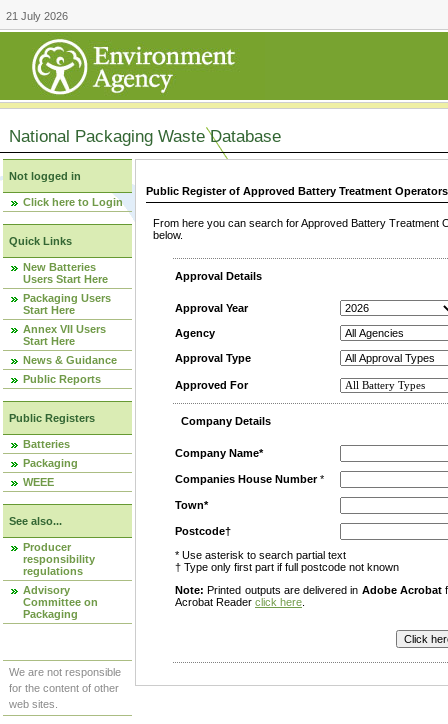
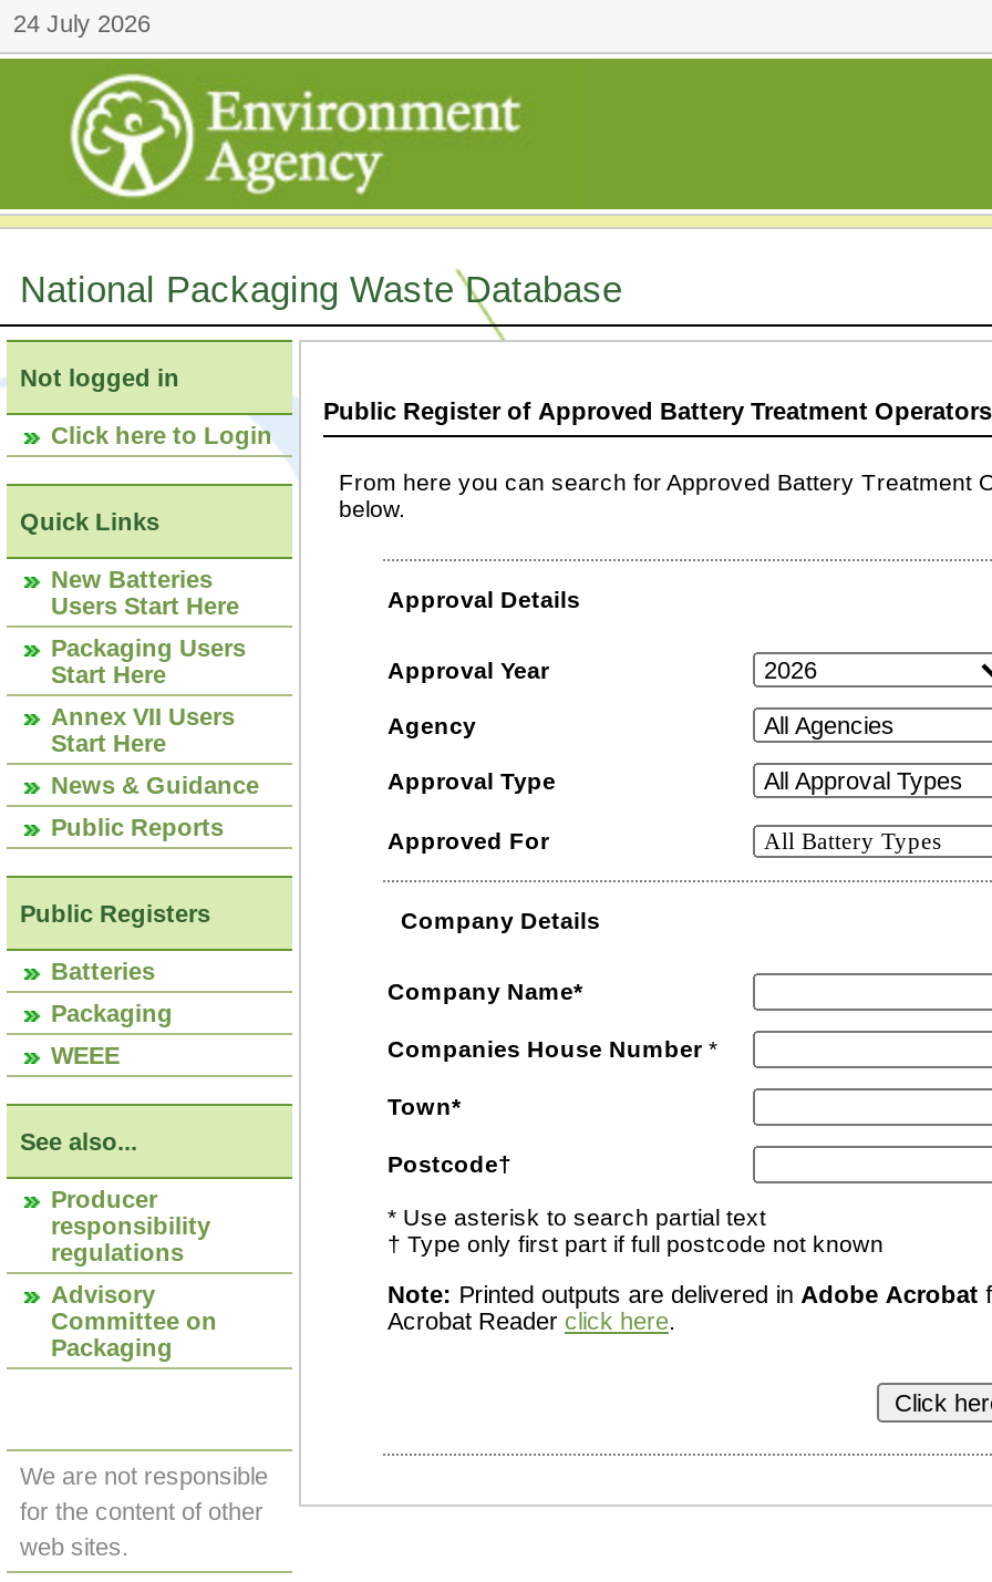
- 21 July 2026
+ 24 July 2026
